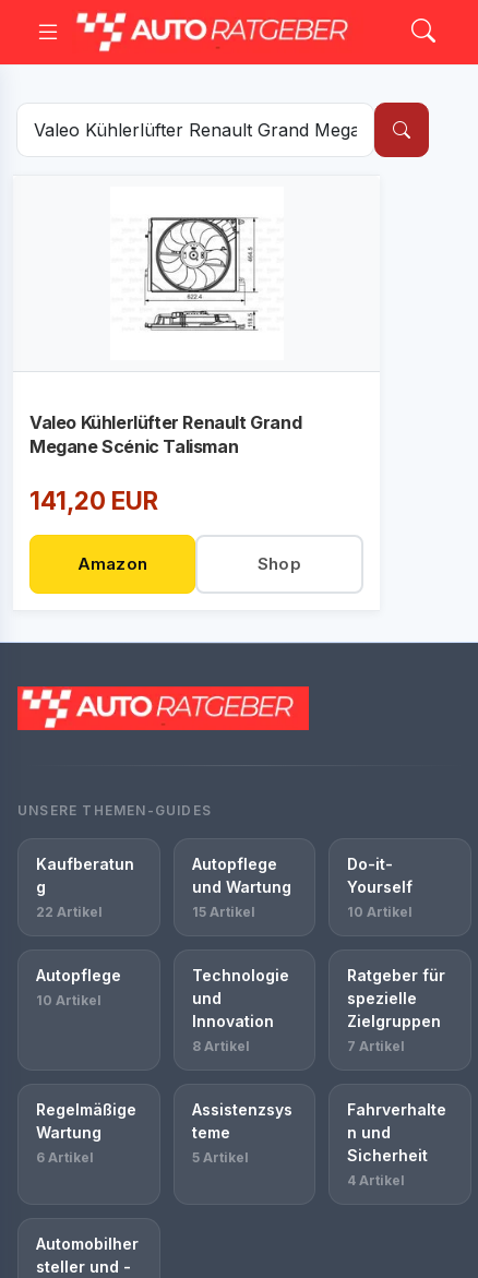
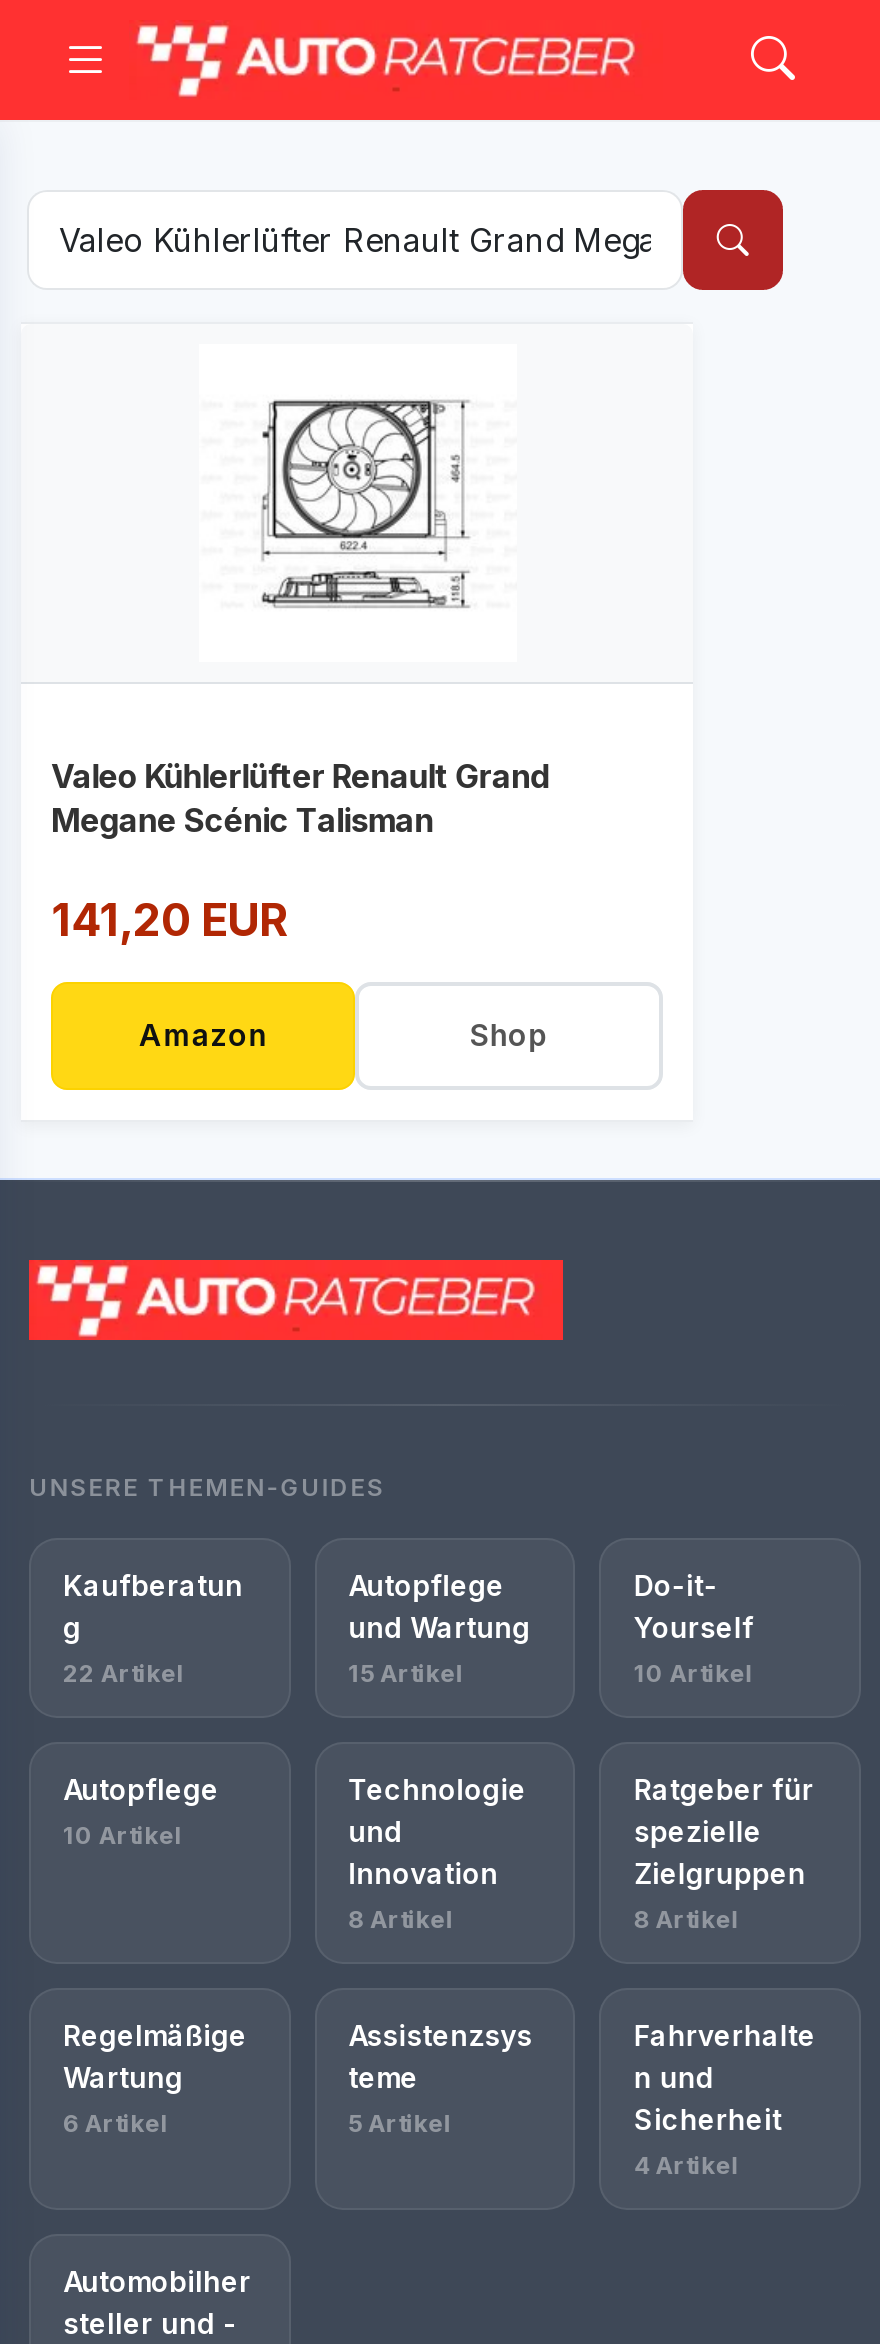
- 7 Artikel
+ 8 Artikel
